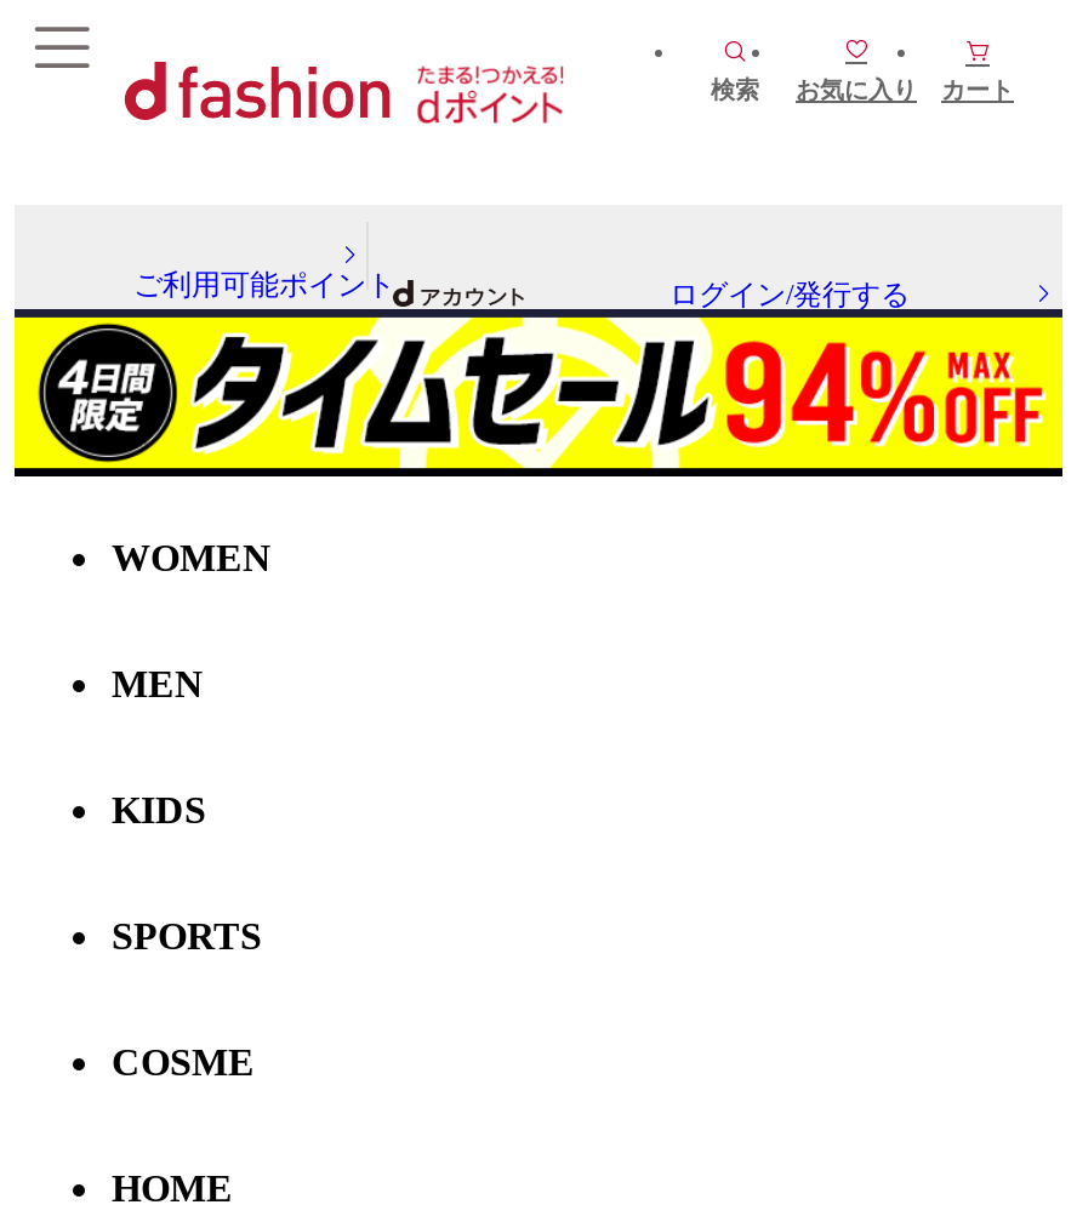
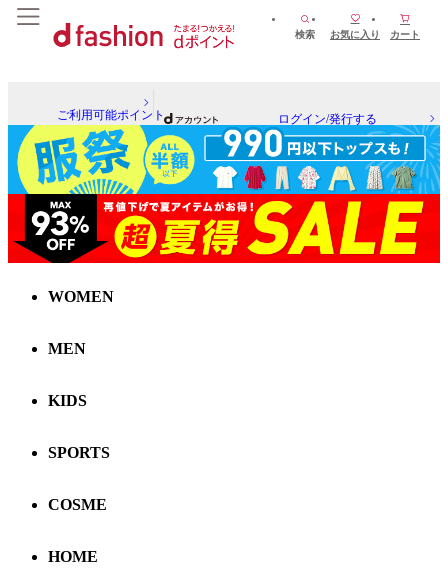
- [image]
+ [image]
